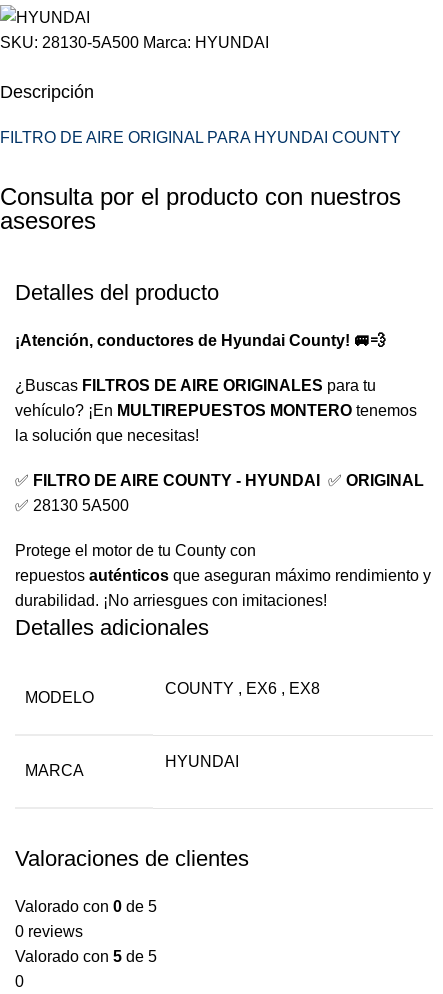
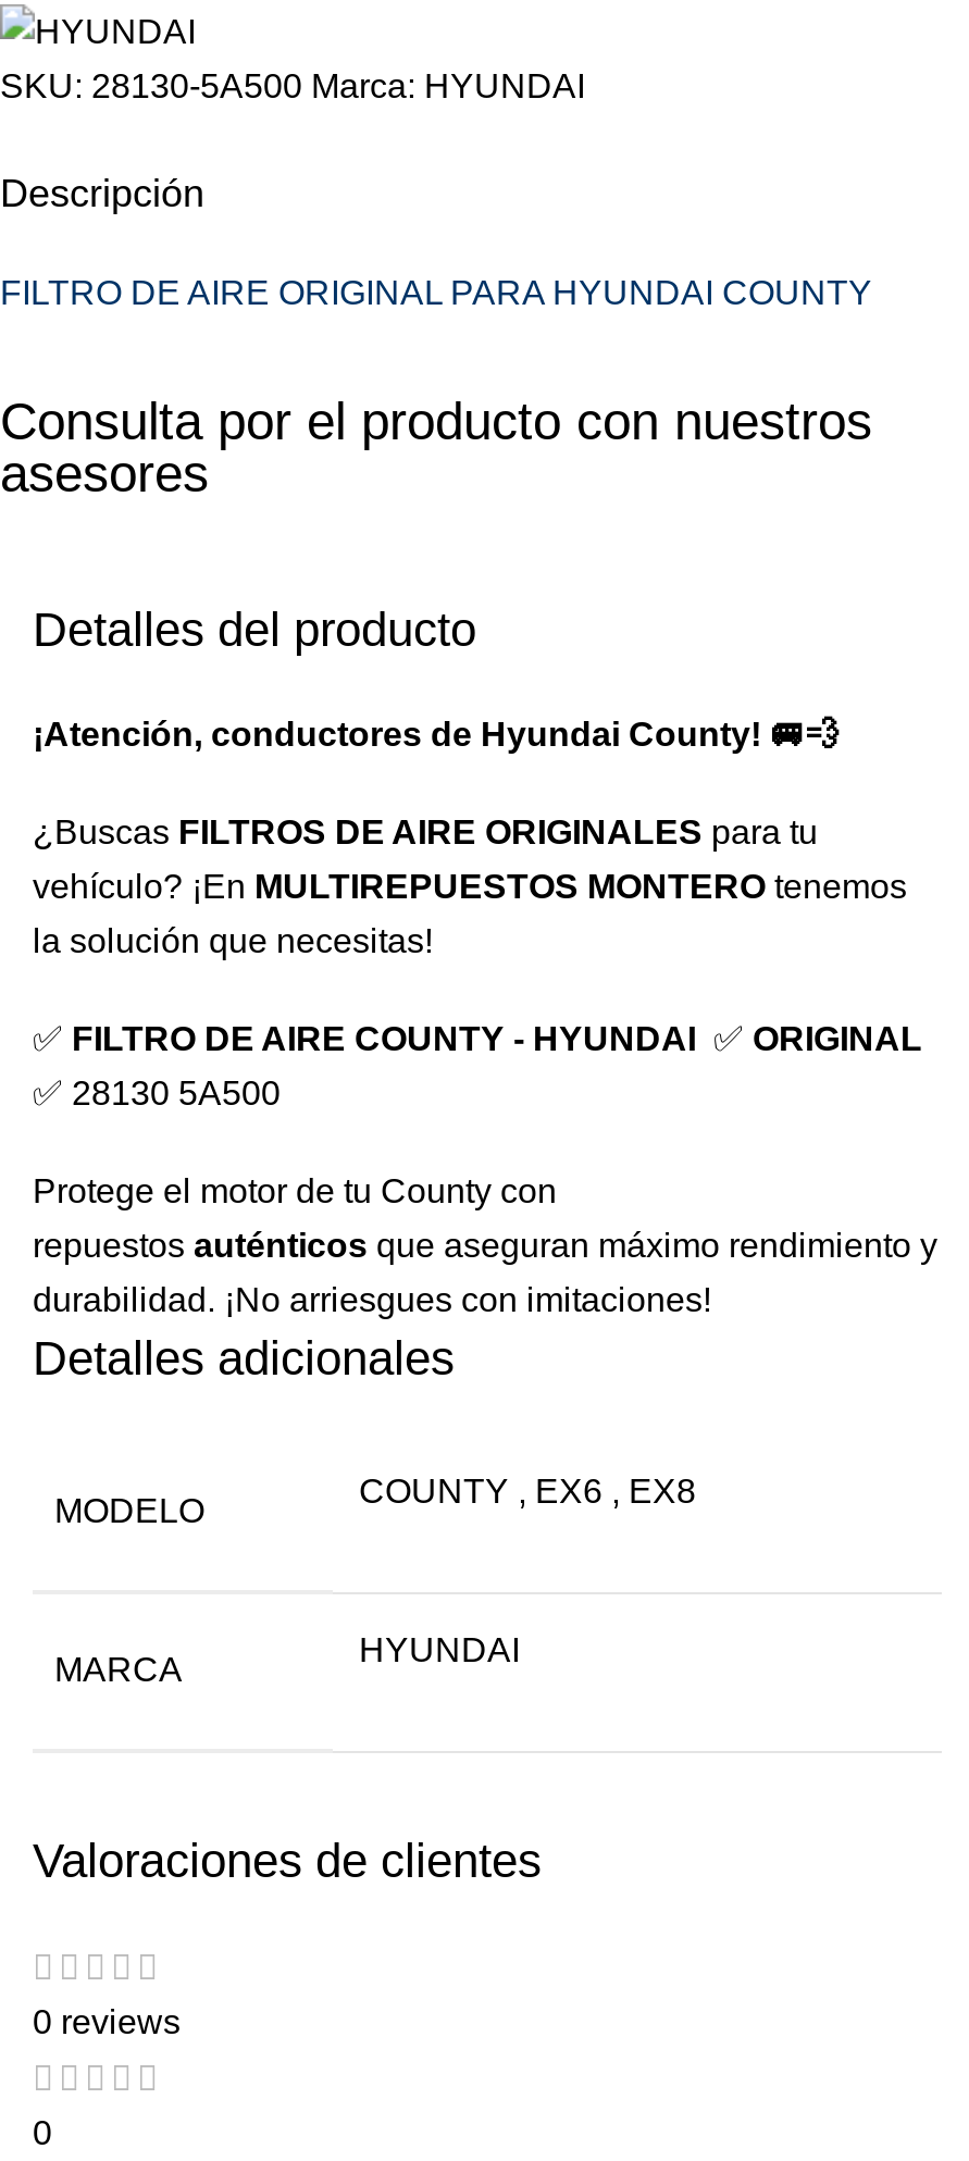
- Valorado con 0 de 5

- Valorado con 5 de 5
